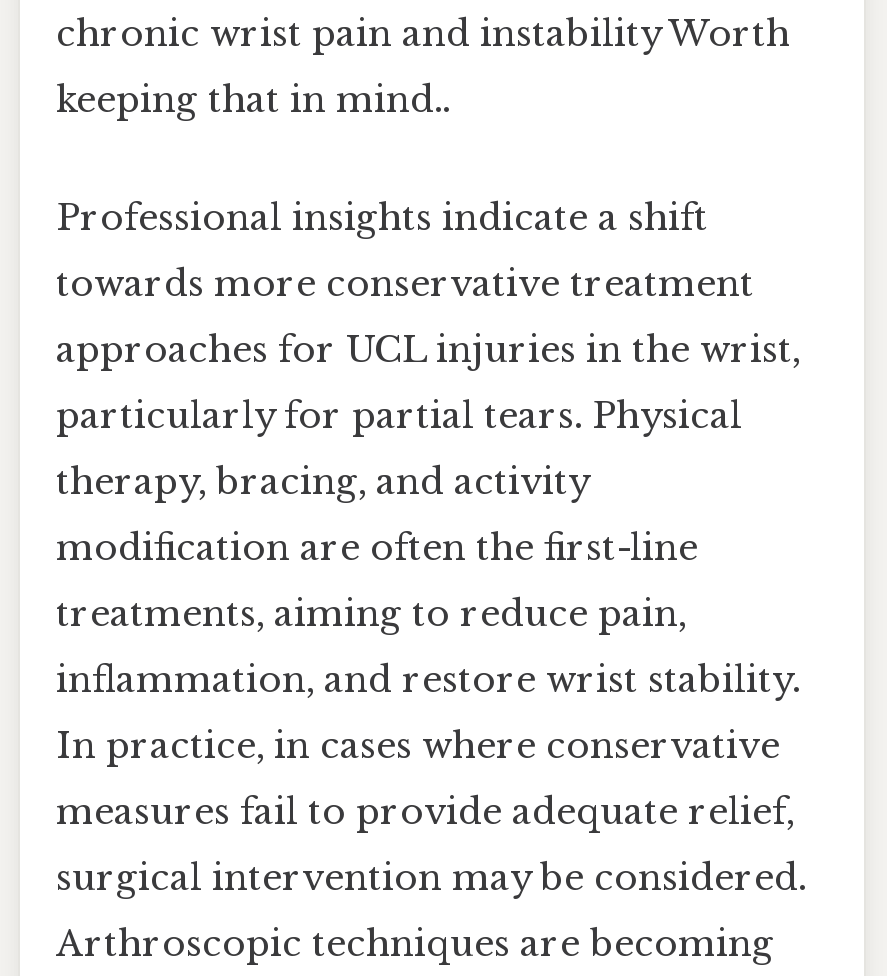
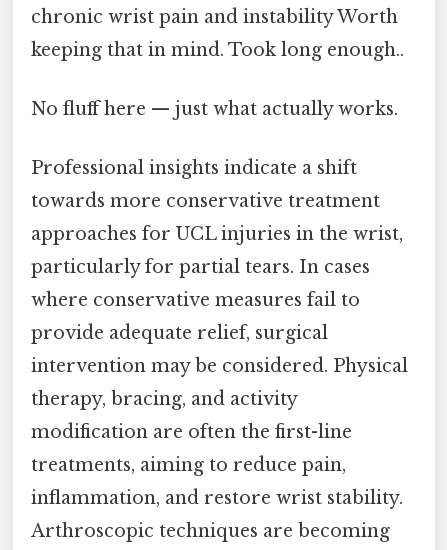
- keeping that in mind..
+ keeping that in mind. Took long enough..
+ No fluff here — just what actually works.

- particularly for partial tears. Physical
+ particularly for partial tears. In cases
+ where conservative measures fail to
+ provide adequate relief, surgical
+ intervention may be considered. Physical

moved down: therapy, bracing, and activity | modification are often the first-line | treatments, aiming to reduce pain, | inflammation, and restore wrist stability.

- In practice, in cases where conservative
- measures fail to provide adequate relief,
- surgical intervention may be considered.
